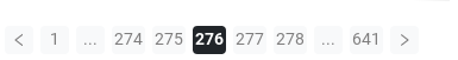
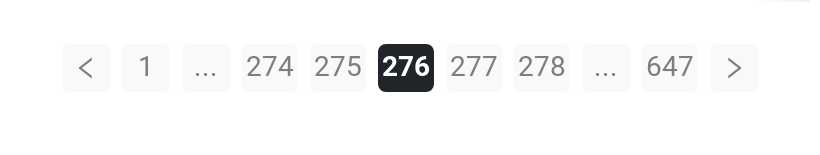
- 641
+ 647
